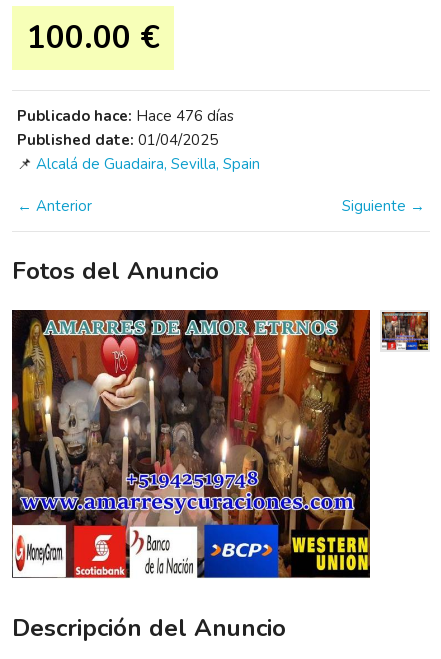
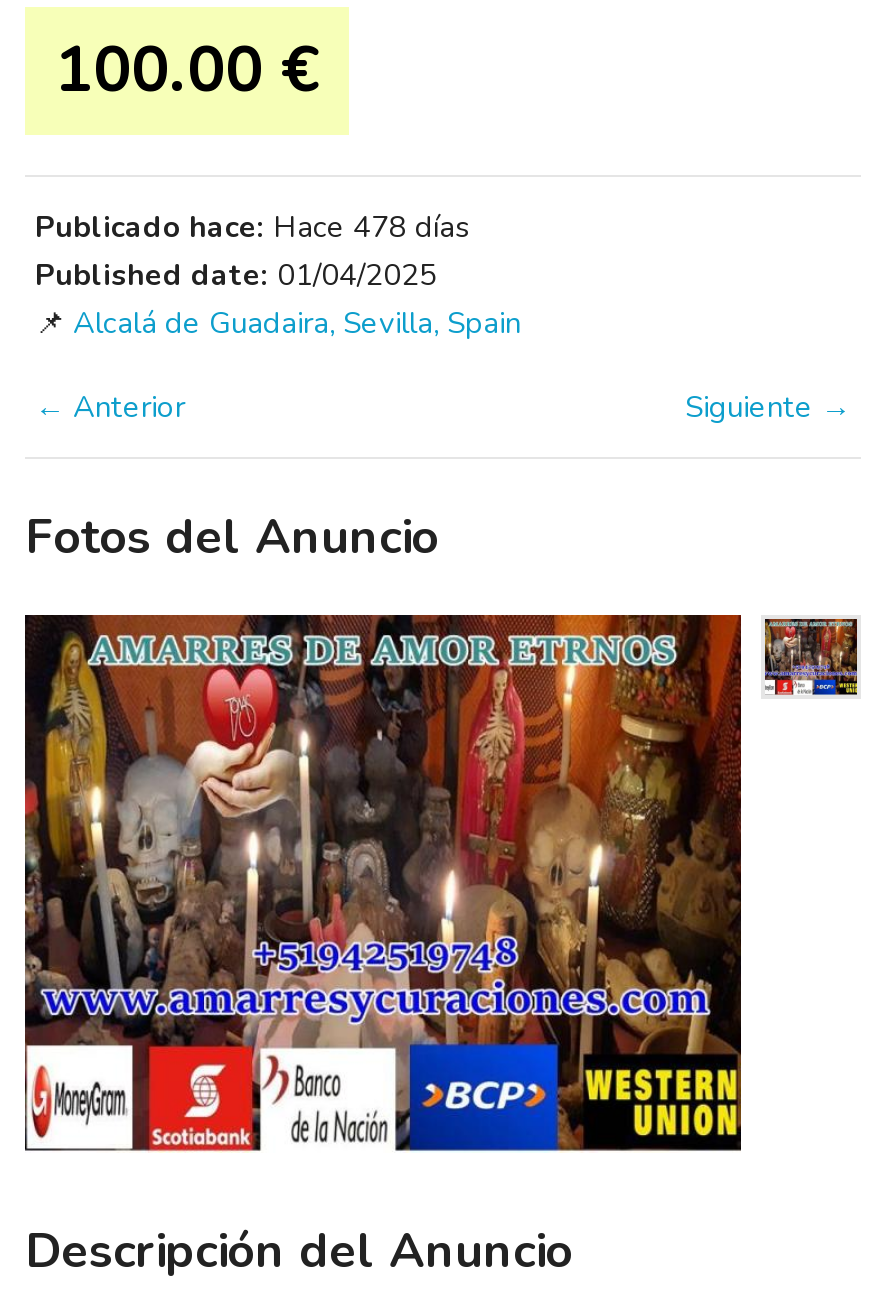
- Publicado hace: Hace 476 días
+ Publicado hace: Hace 478 días
